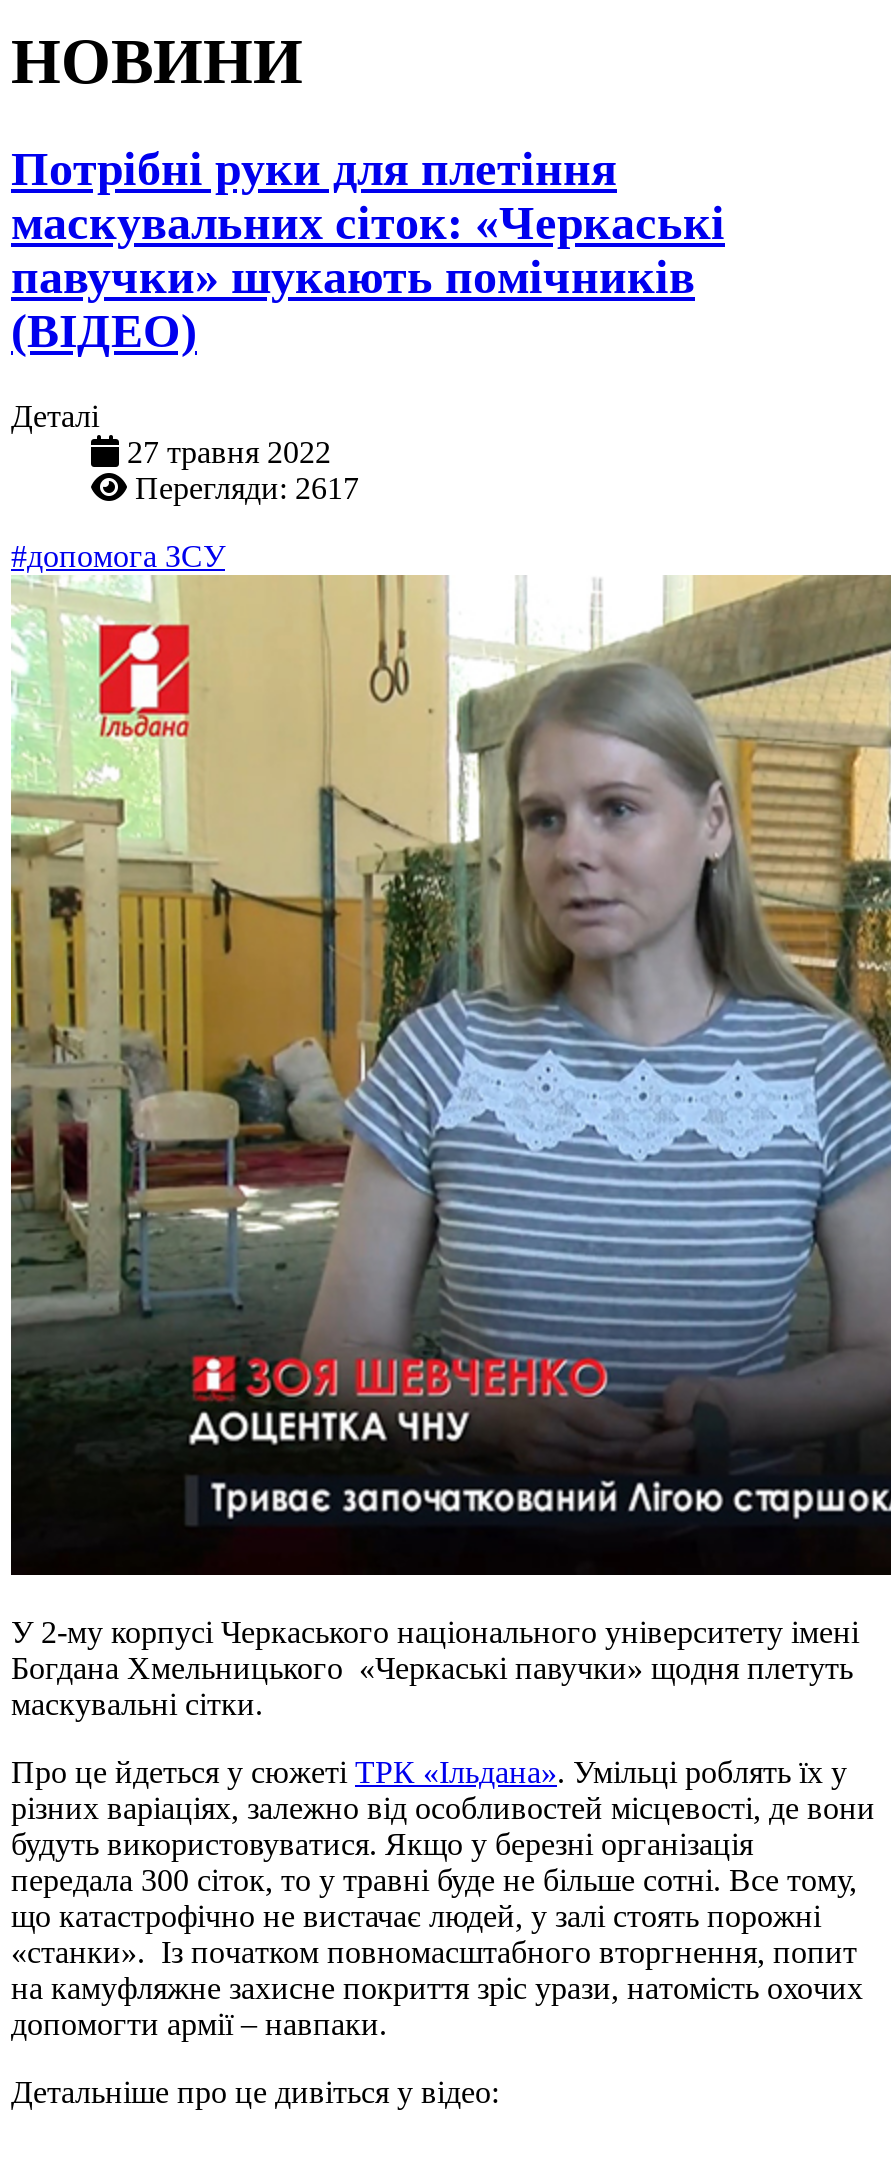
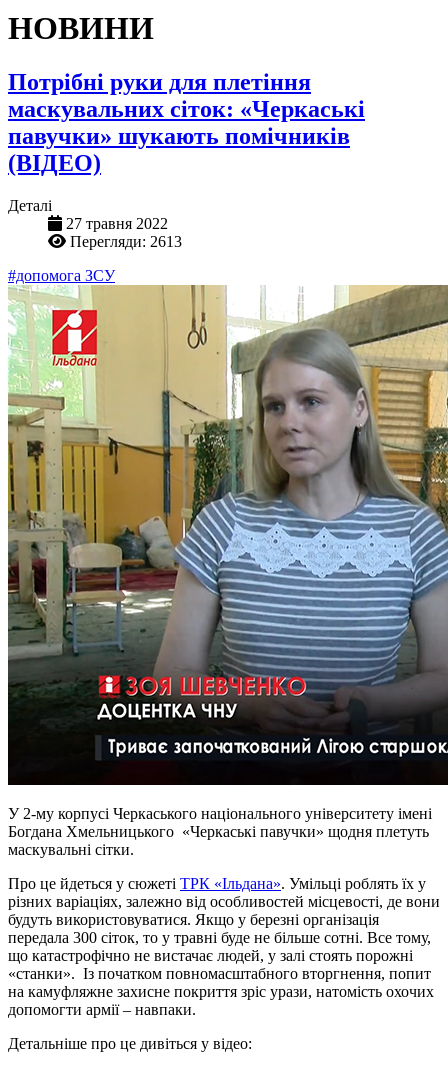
- Перегляди: 2617
+ Перегляди: 2613
